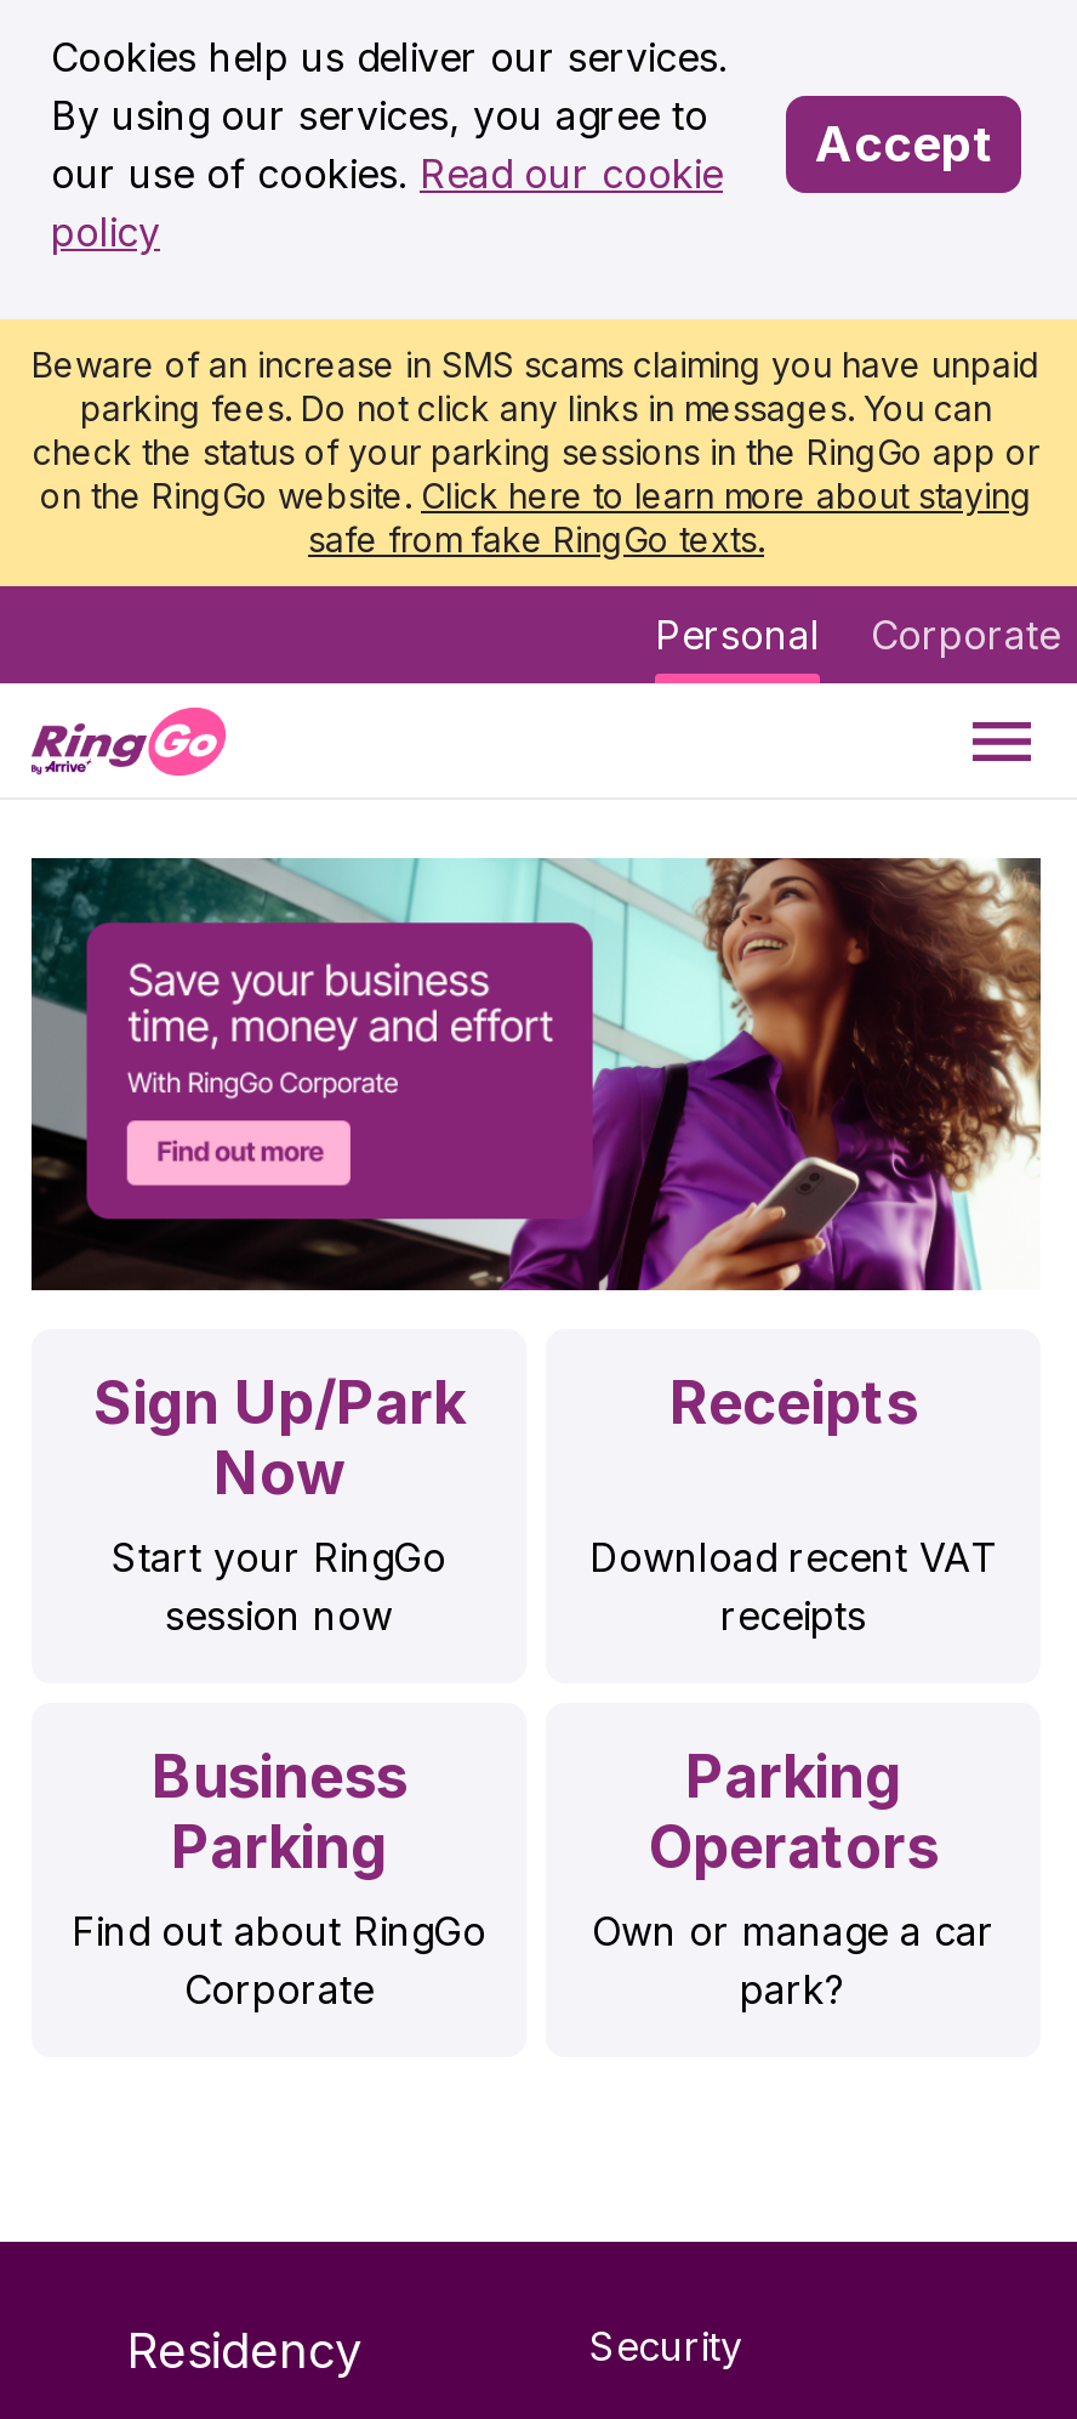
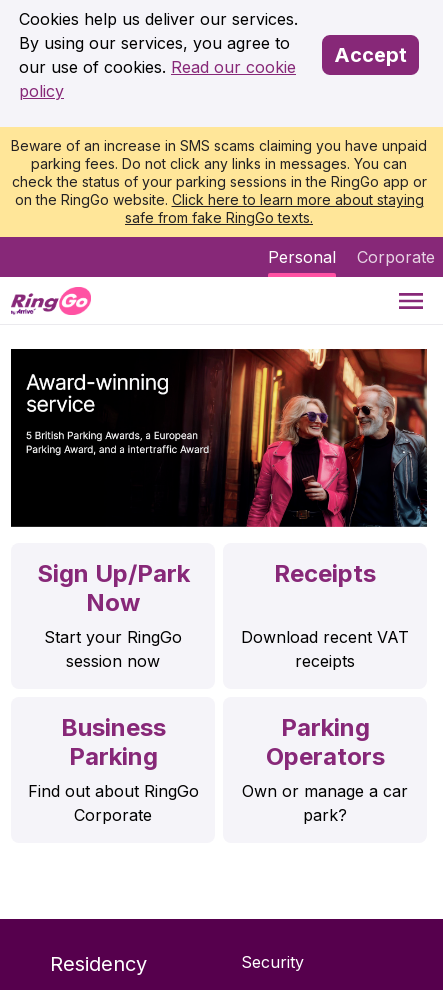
- [image]
+ [image]
